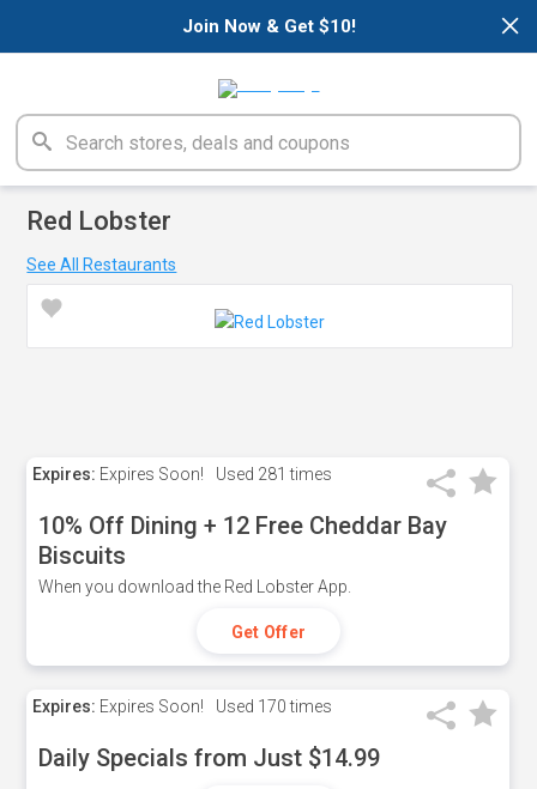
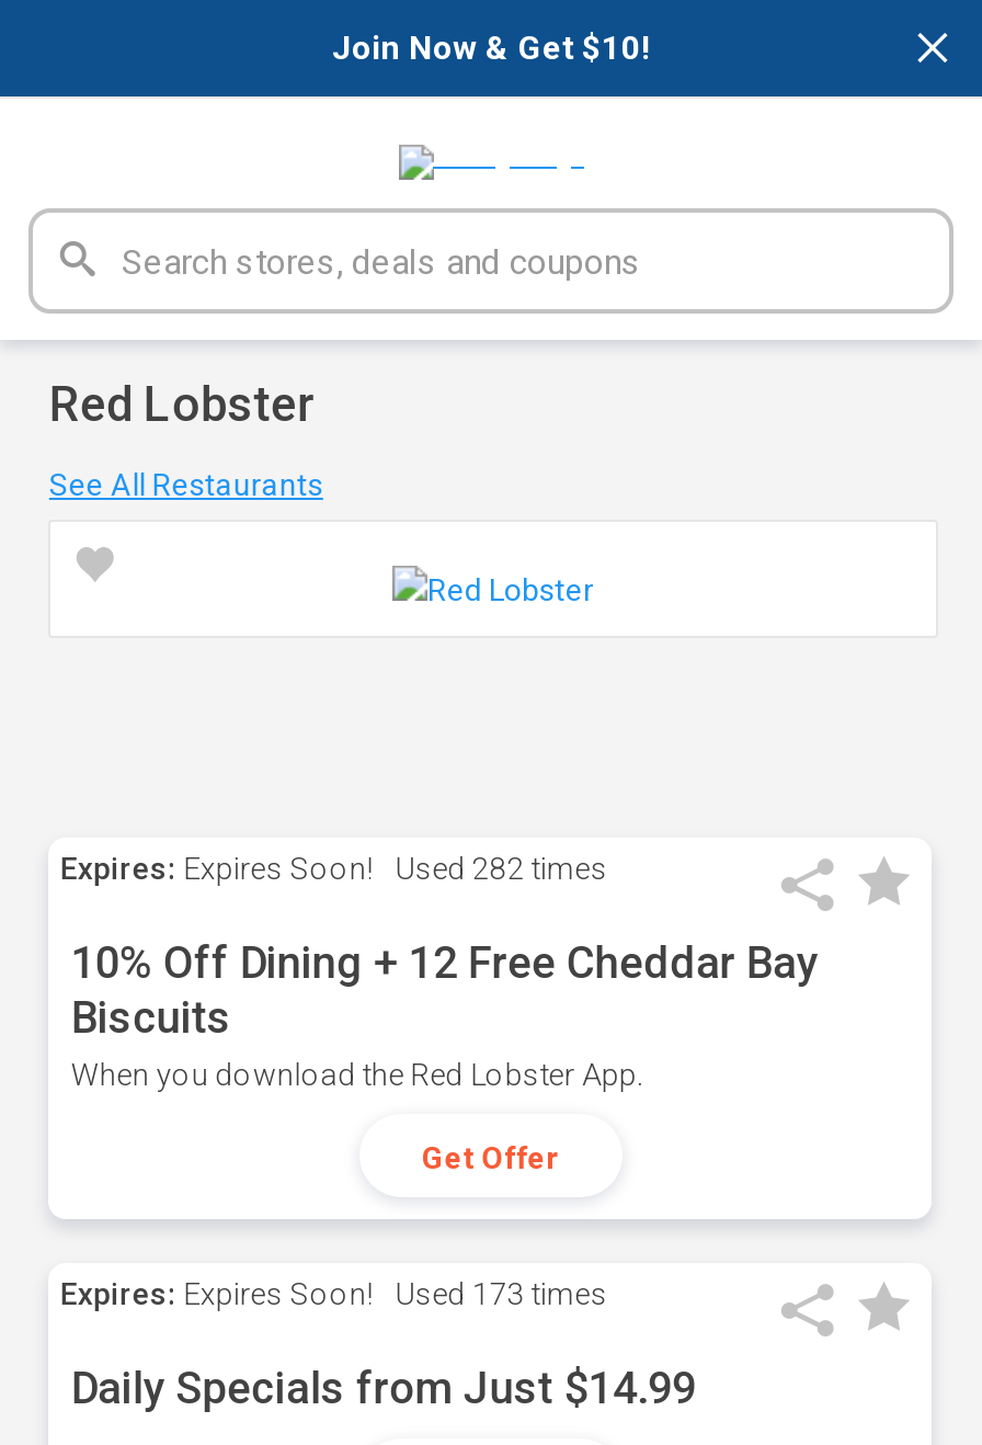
- Expires: Expires Soon! Used 281 times
+ Expires: Expires Soon! Used 282 times

- Expires: Expires Soon! Used 170 times
+ Expires: Expires Soon! Used 173 times
